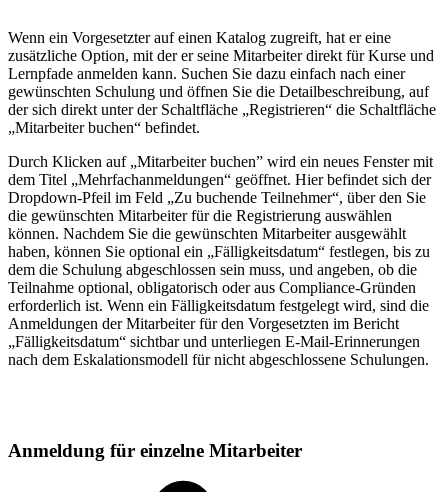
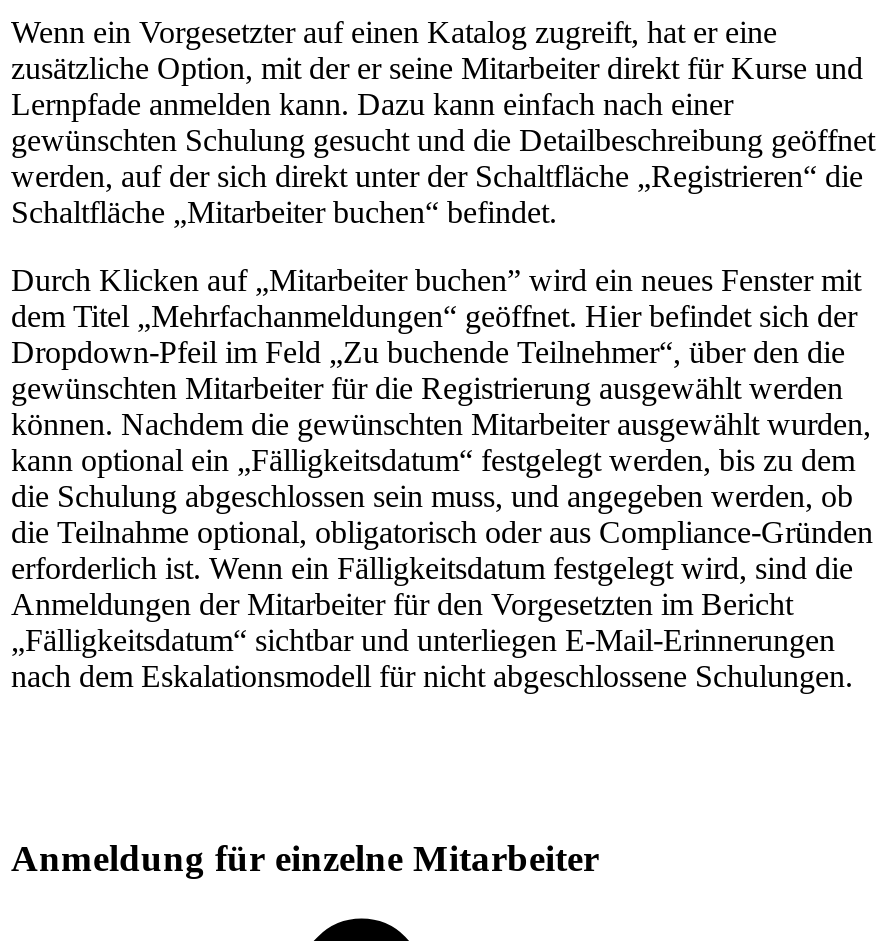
- Lernpfade anmelden kann. Suchen Sie dazu einfach nach einer
- gewünschten Schulung und öffnen Sie die Detailbeschreibung, auf
- der sich direkt unter der Schaltfläche „Registrieren“ die Schaltfläche
- „Mitarbeiter buchen“ befindet.
+ Lernpfade anmelden kann. Dazu kann einfach nach einer
+ gewünschten Schulung gesucht und die Detailbeschreibung geöffnet
+ werden, auf der sich direkt unter der Schaltfläche „Registrieren“ die
+ Schaltfläche „Mitarbeiter buchen“ befindet.

- Dropdown-Pfeil im Feld „Zu buchende Teilnehmer“, über den Sie
- die gewünschten Mitarbeiter für die Registrierung auswählen
- können. Nachdem Sie die gewünschten Mitarbeiter ausgewählt
- haben, können Sie optional ein „Fälligkeitsdatum“ festlegen, bis zu
- dem die Schulung abgeschlossen sein muss, und angeben, ob die
- Teilnahme optional, obligatorisch oder aus Compliance-Gründen
+ Dropdown-Pfeil im Feld „Zu buchende Teilnehmer“, über den die
+ gewünschten Mitarbeiter für die Registrierung ausgewählt werden
+ können. Nachdem die gewünschten Mitarbeiter ausgewählt wurden,
+ kann optional ein „Fälligkeitsdatum“ festgelegt werden, bis zu dem
+ die Schulung abgeschlossen sein muss, und angegeben werden, ob
+ die Teilnahme optional, obligatorisch oder aus Compliance-Gründen
